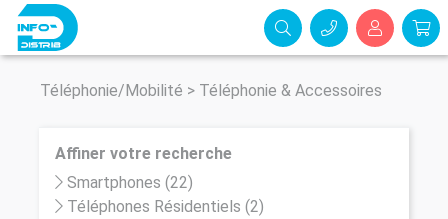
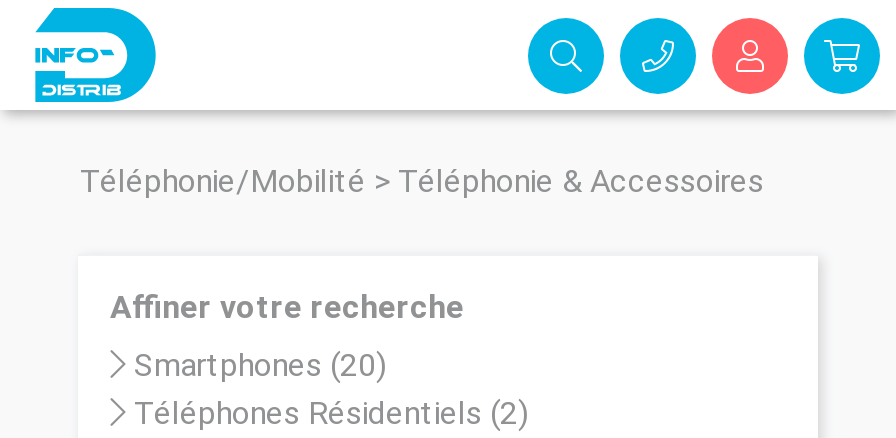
- Smartphones (22)
+ Smartphones (20)
